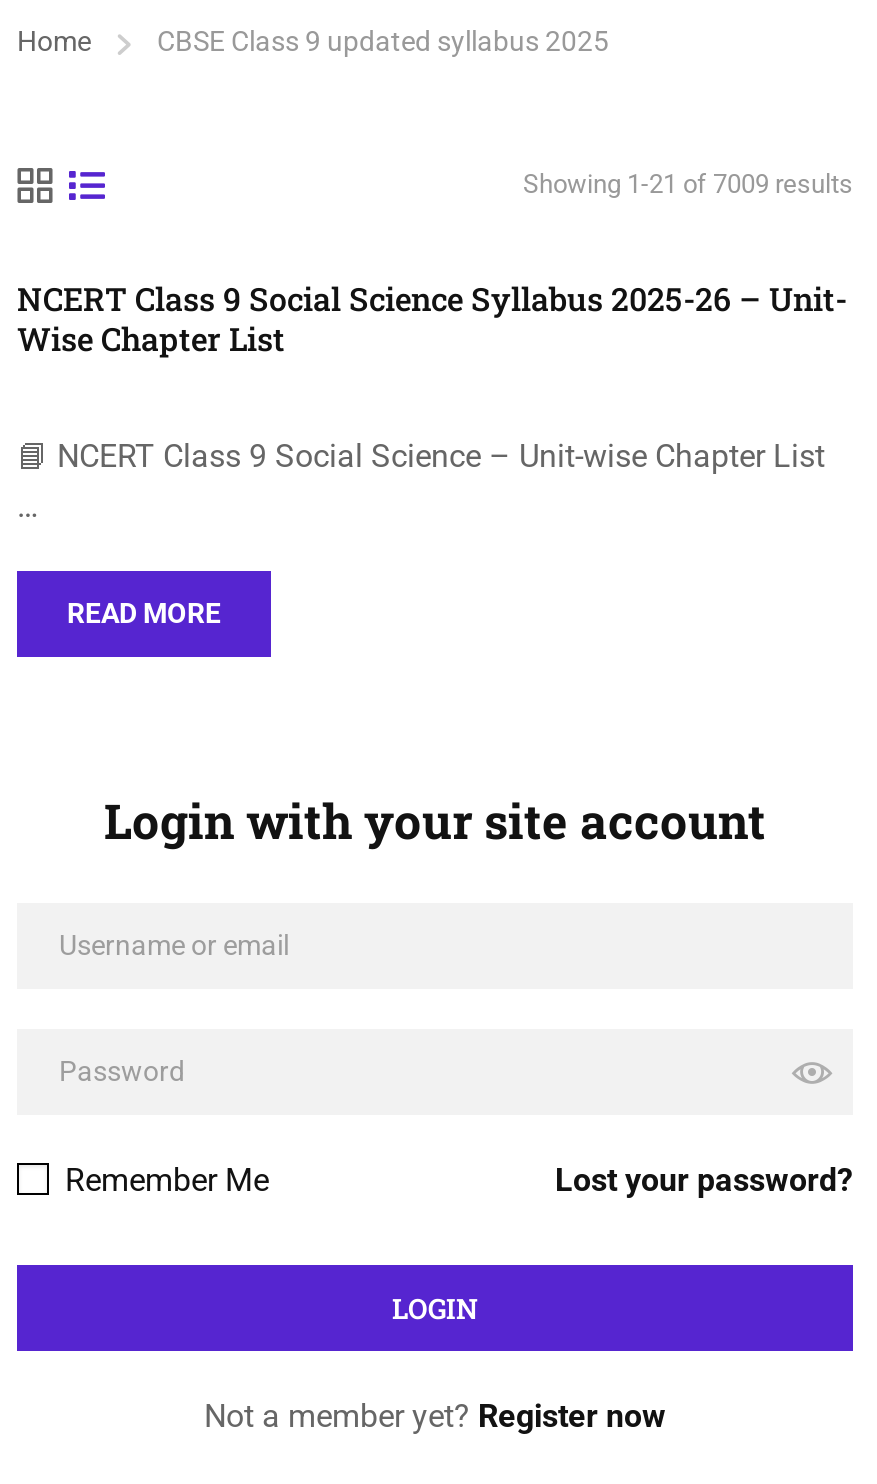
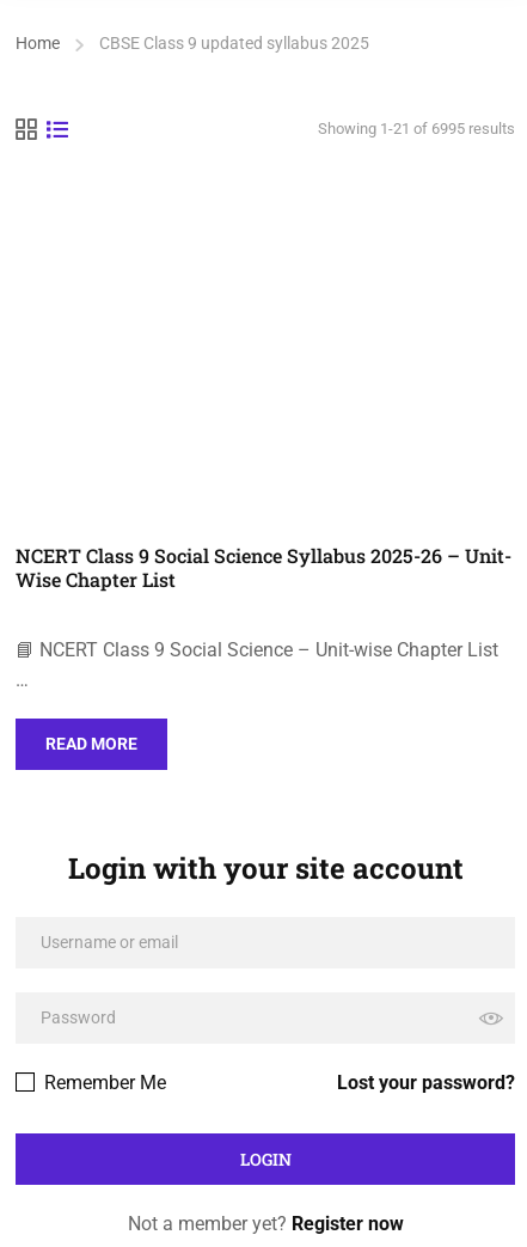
- Showing 1-21 of 7009 results
+ Showing 1-21 of 6995 results
